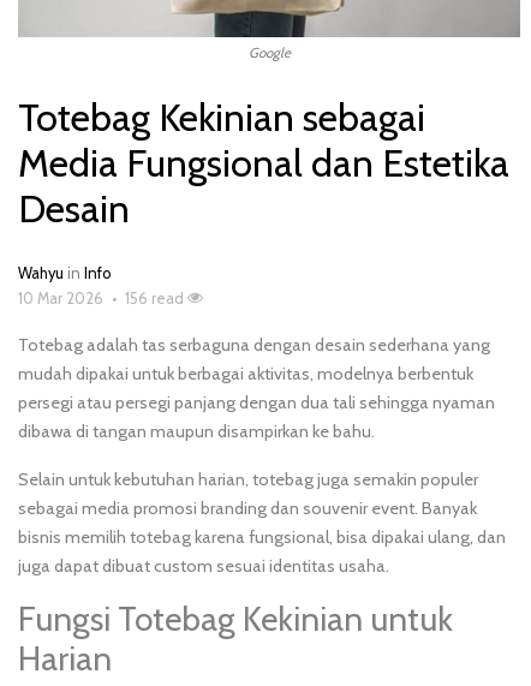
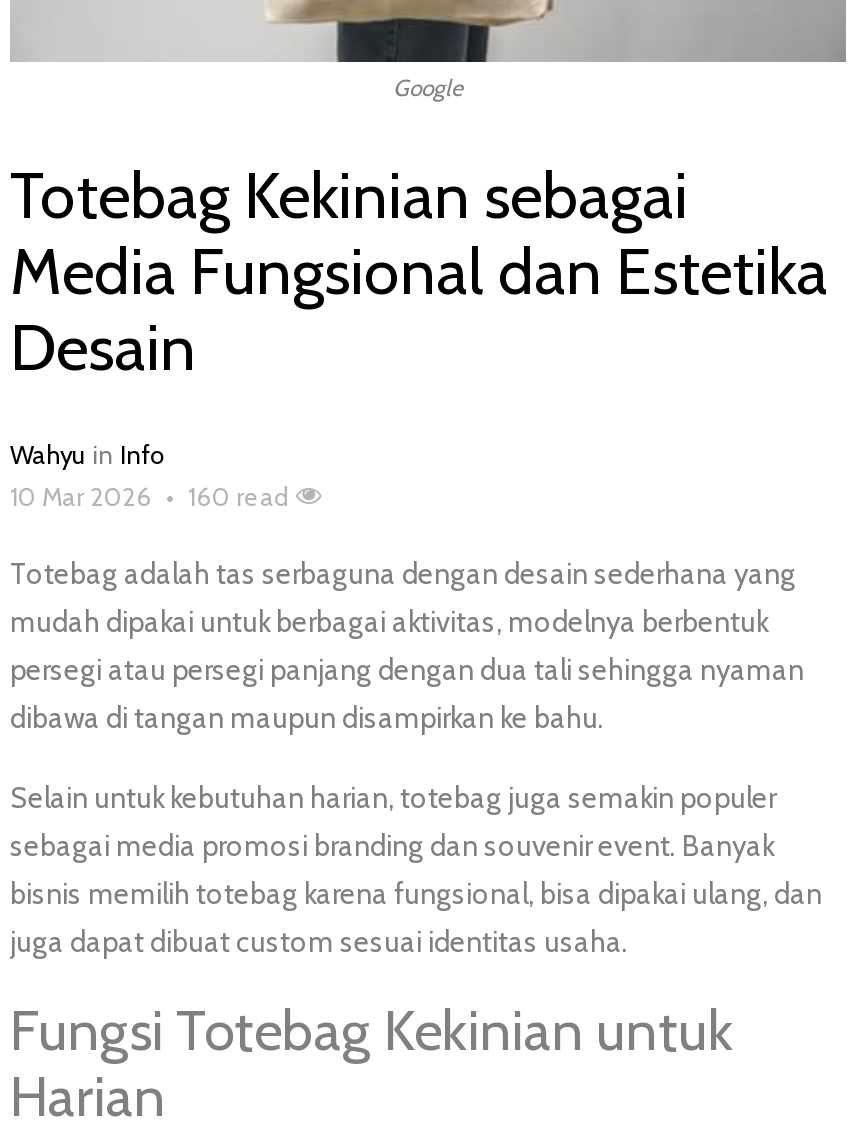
- 10 Mar 2026 • 156 read
+ 10 Mar 2026 • 160 read
